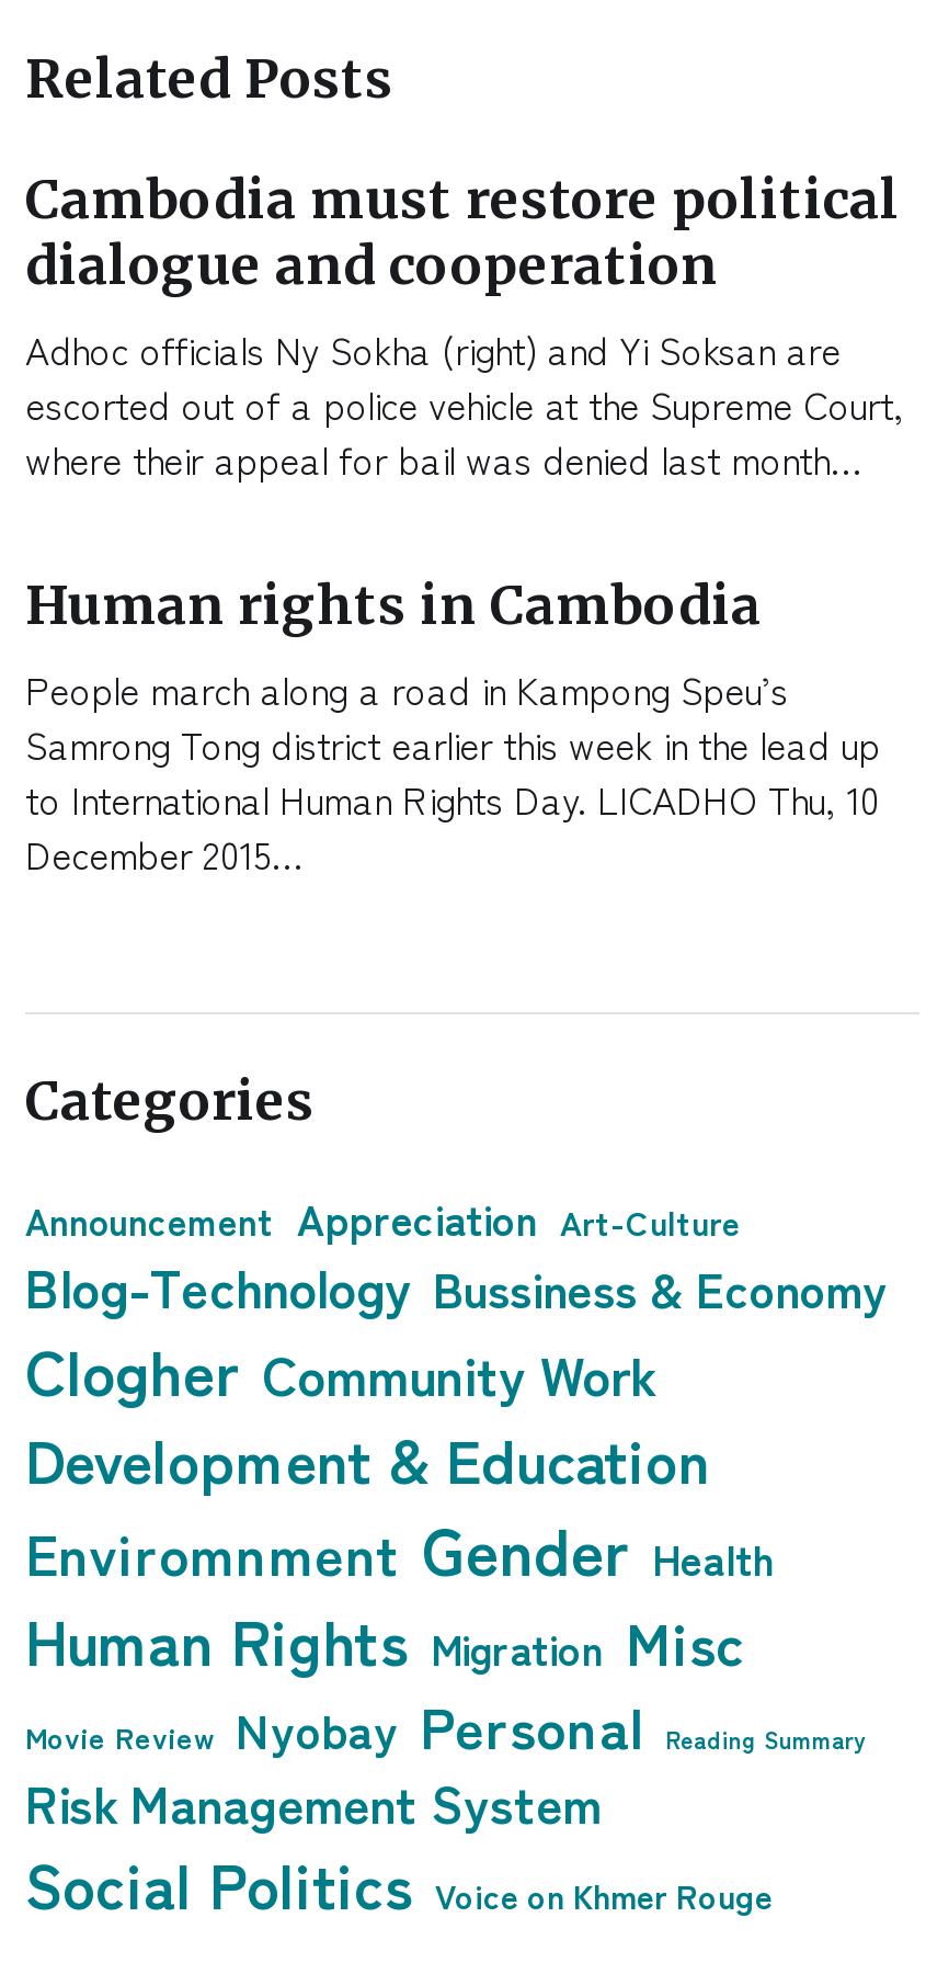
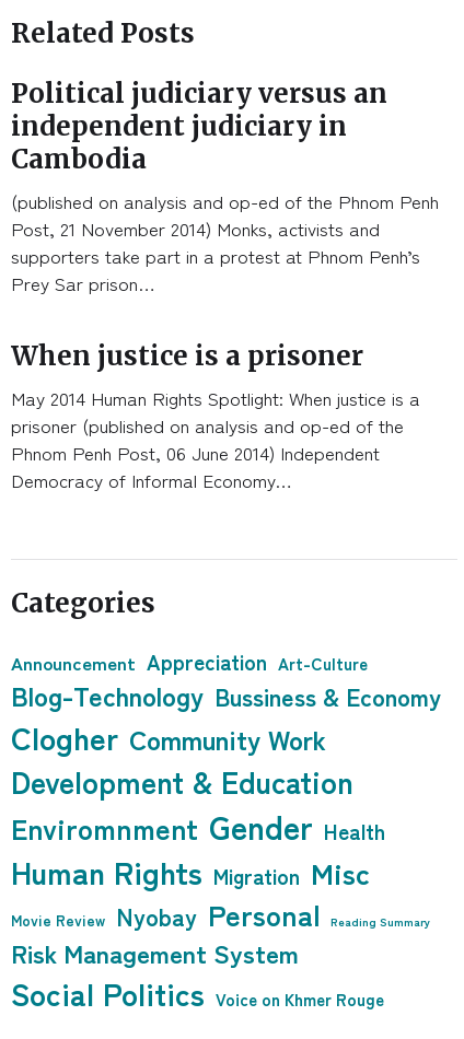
- Cambodia must restore political
- dialogue and cooperation
- Adhoc officials Ny Sokha (right) and Yi Soksan are
- escorted out of a police vehicle at the Supreme Court,
- where their appeal for bail was denied last month…
+ Political judiciary versus an
+ independent judiciary in
+ Cambodia
+ (published on analysis and op-ed of the Phnom Penh
+ Post, 21 November 2014) Monks, activists and
+ supporters take part in a protest at Phnom Penh’s
+ Prey Sar prison…

- Human rights in Cambodia
- People march along a road in Kampong Speu’s
- Samrong Tong district earlier this week in the lead up
- to International Human Rights Day. LICADHO Thu, 10
- December 2015…
+ When justice is a prisoner
+ May 2014 Human Rights Spotlight: When justice is a
+ prisoner (published on analysis and op-ed of the
+ Phnom Penh Post, 06 June 2014) Independent
+ Democracy of Informal Economy…
